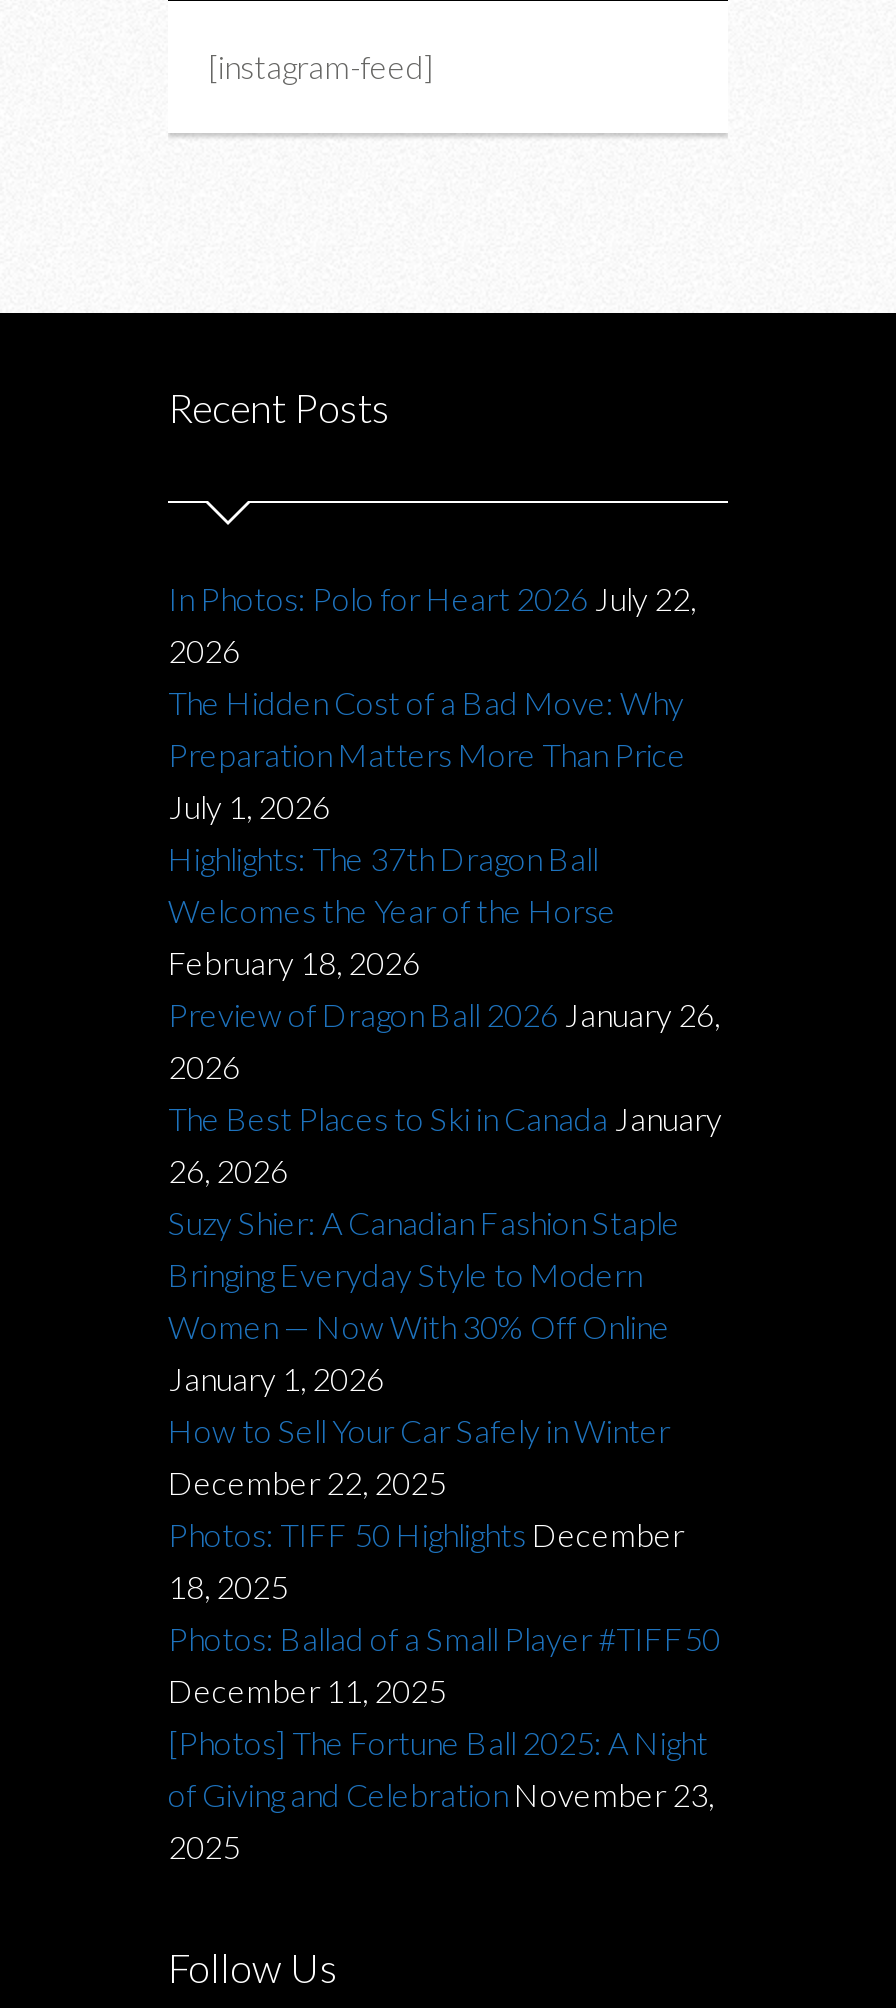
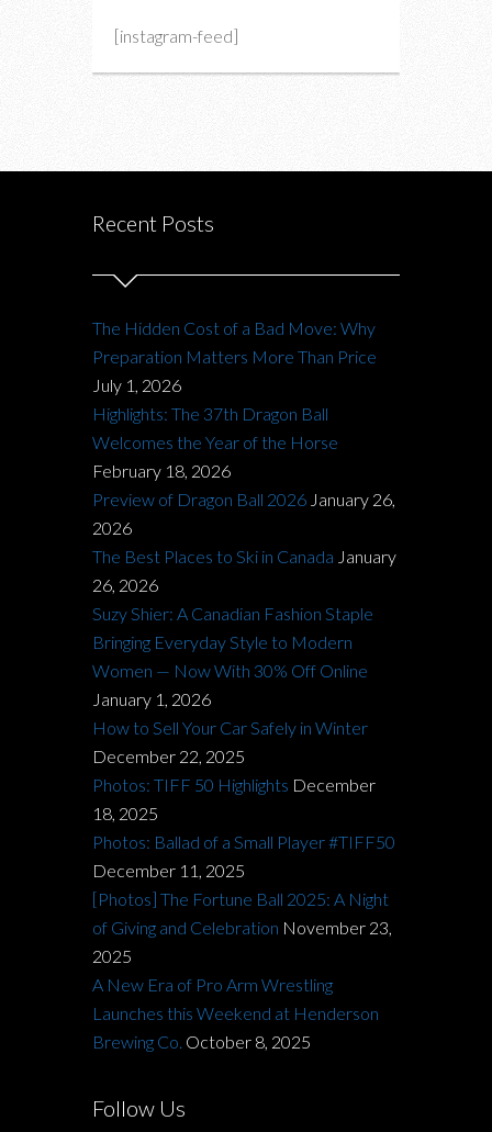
- In Photos: Polo for Heart 2026 July 22,
- 2026

moved up: The Hidden Cost of a Bad Move: Why | Preparation Matters More Than Price | July 1, 2026 | ... | of Giving and Celebration November 23, | 2025

+ A New Era of Pro Arm Wrestling
+ Launches this Weekend at Henderson
+ Brewing Co. October 8, 2025
